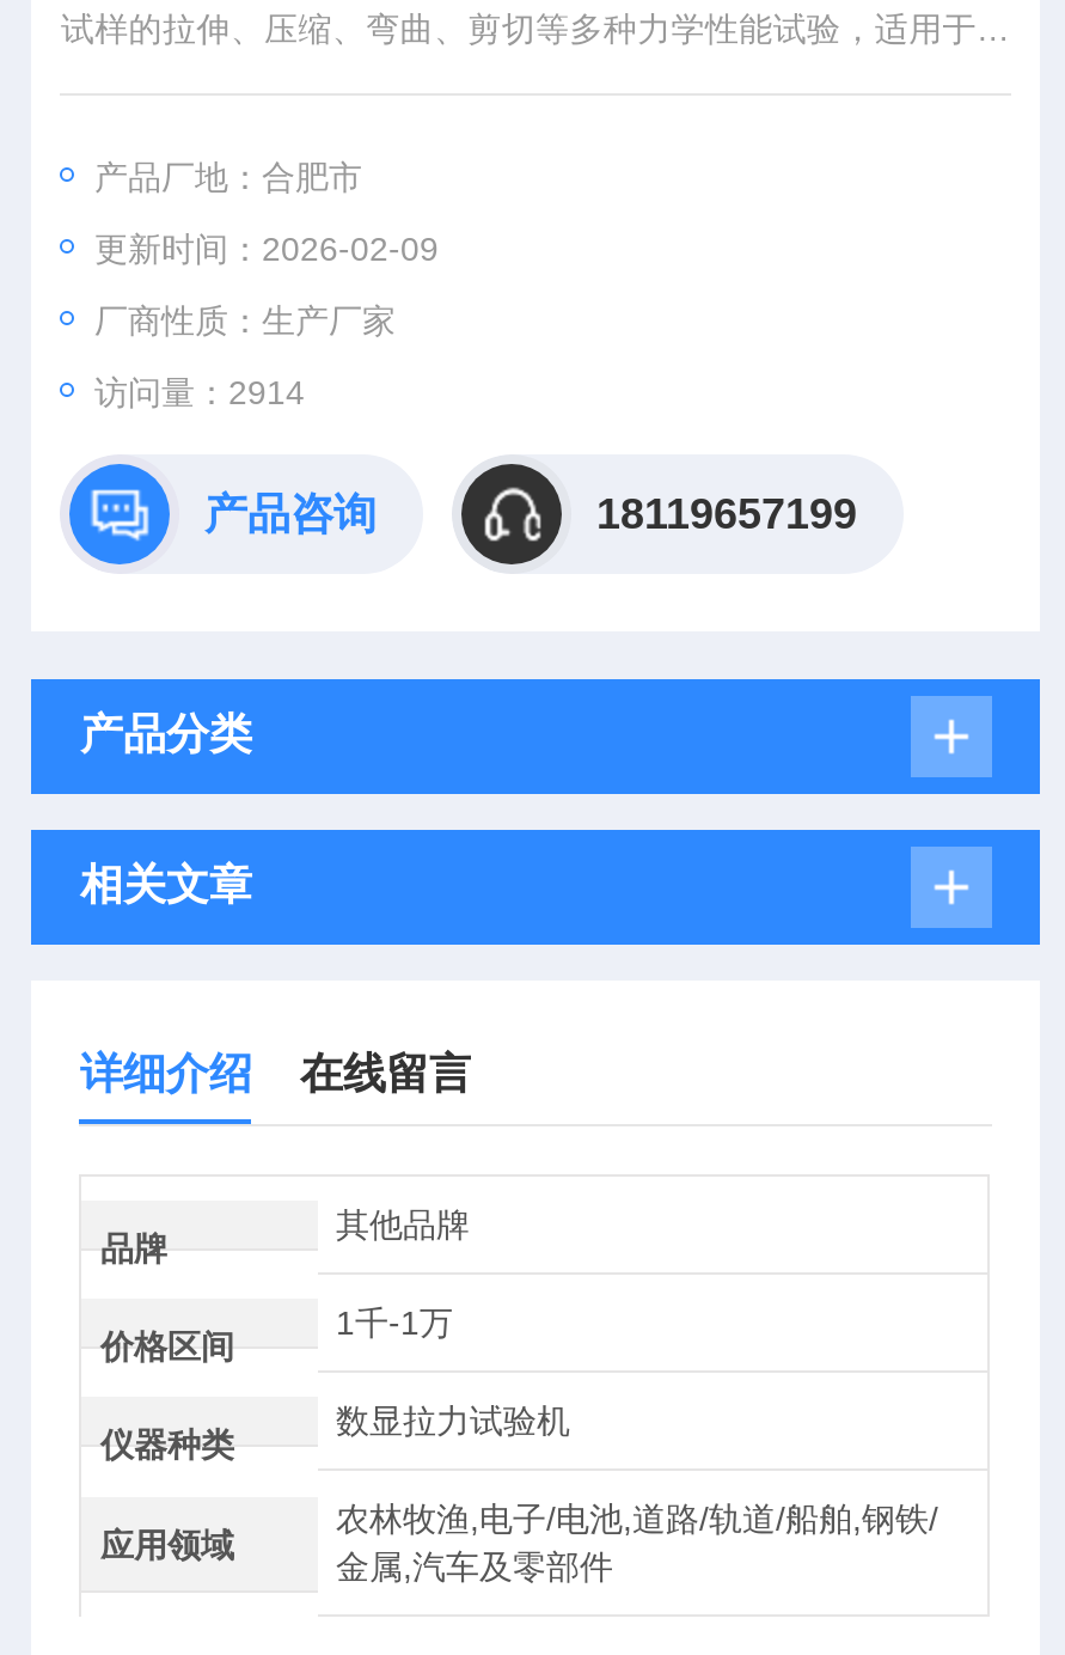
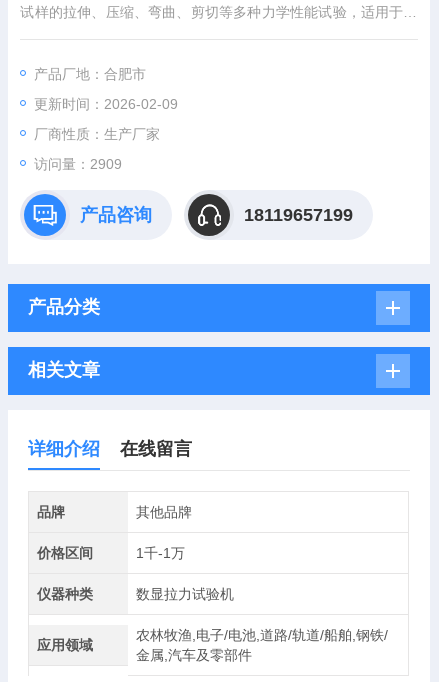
- 访问量：2914
+ 访问量：2909
